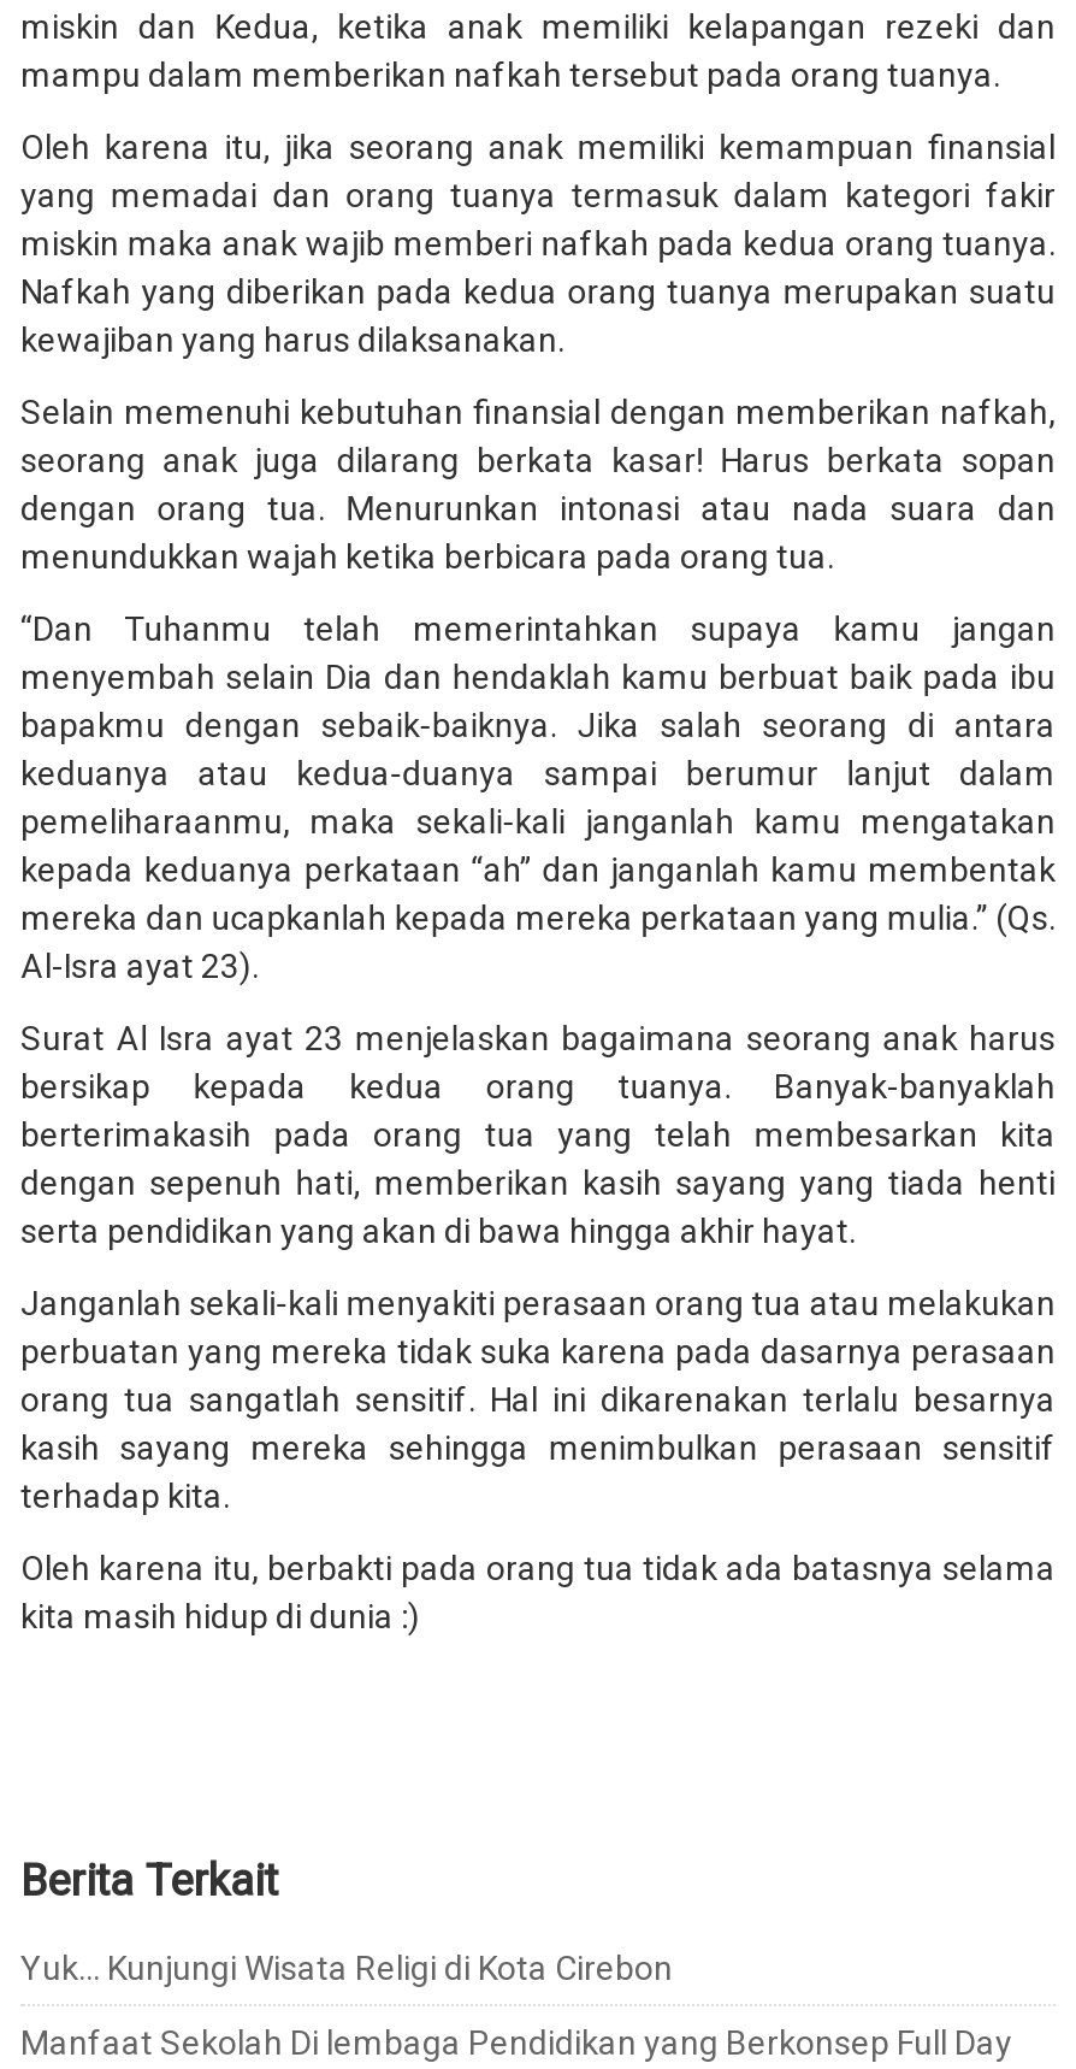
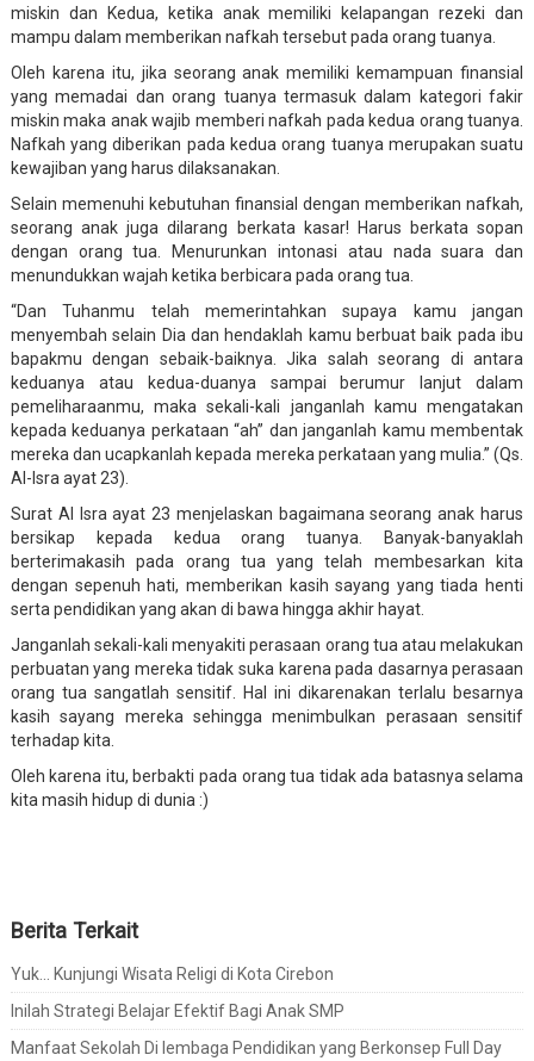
+ Inilah Strategi Belajar Efektif Bagi Anak SMP
